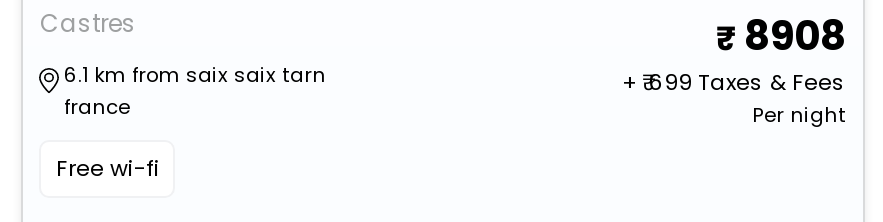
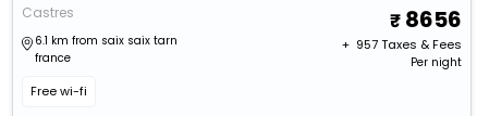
- 8908
+ 8656

- + ₹699 Taxes & Fees
+ + ₹957 Taxes & Fees
